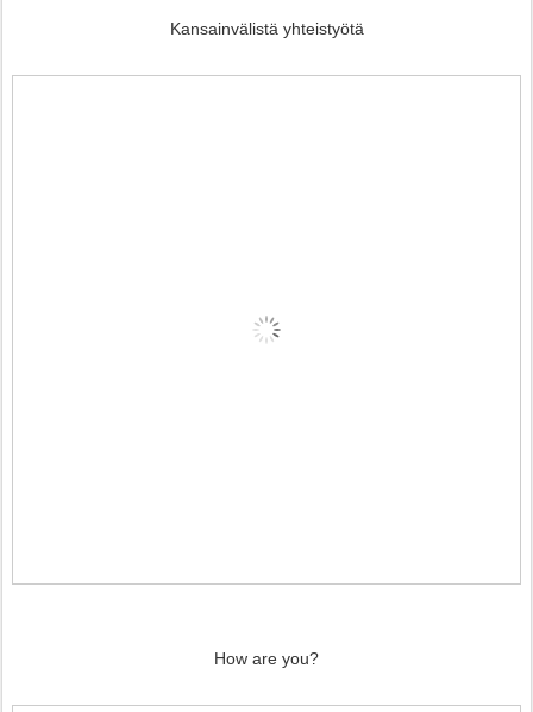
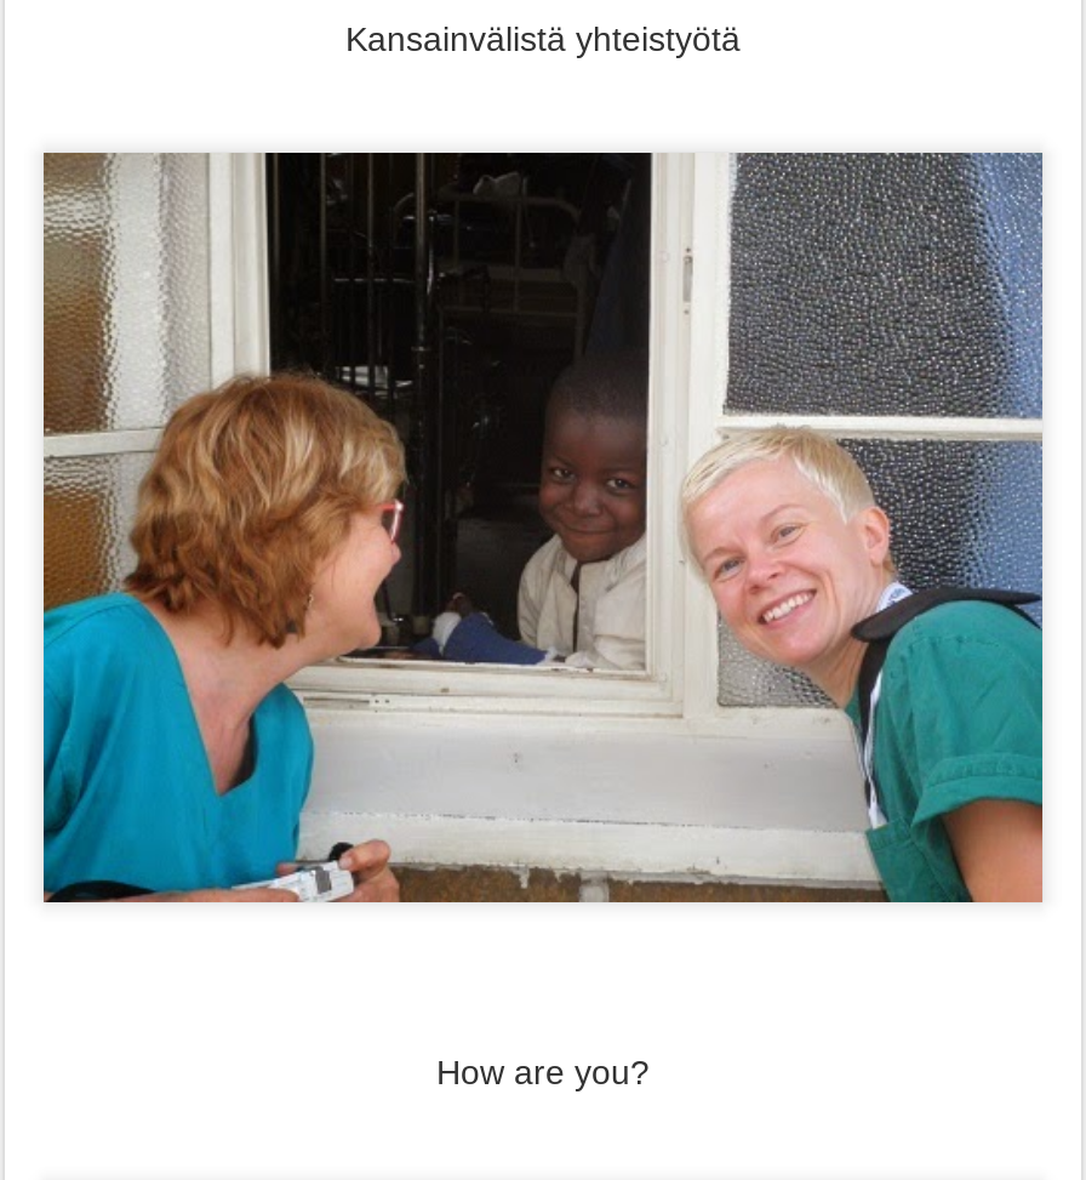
+ [image]
